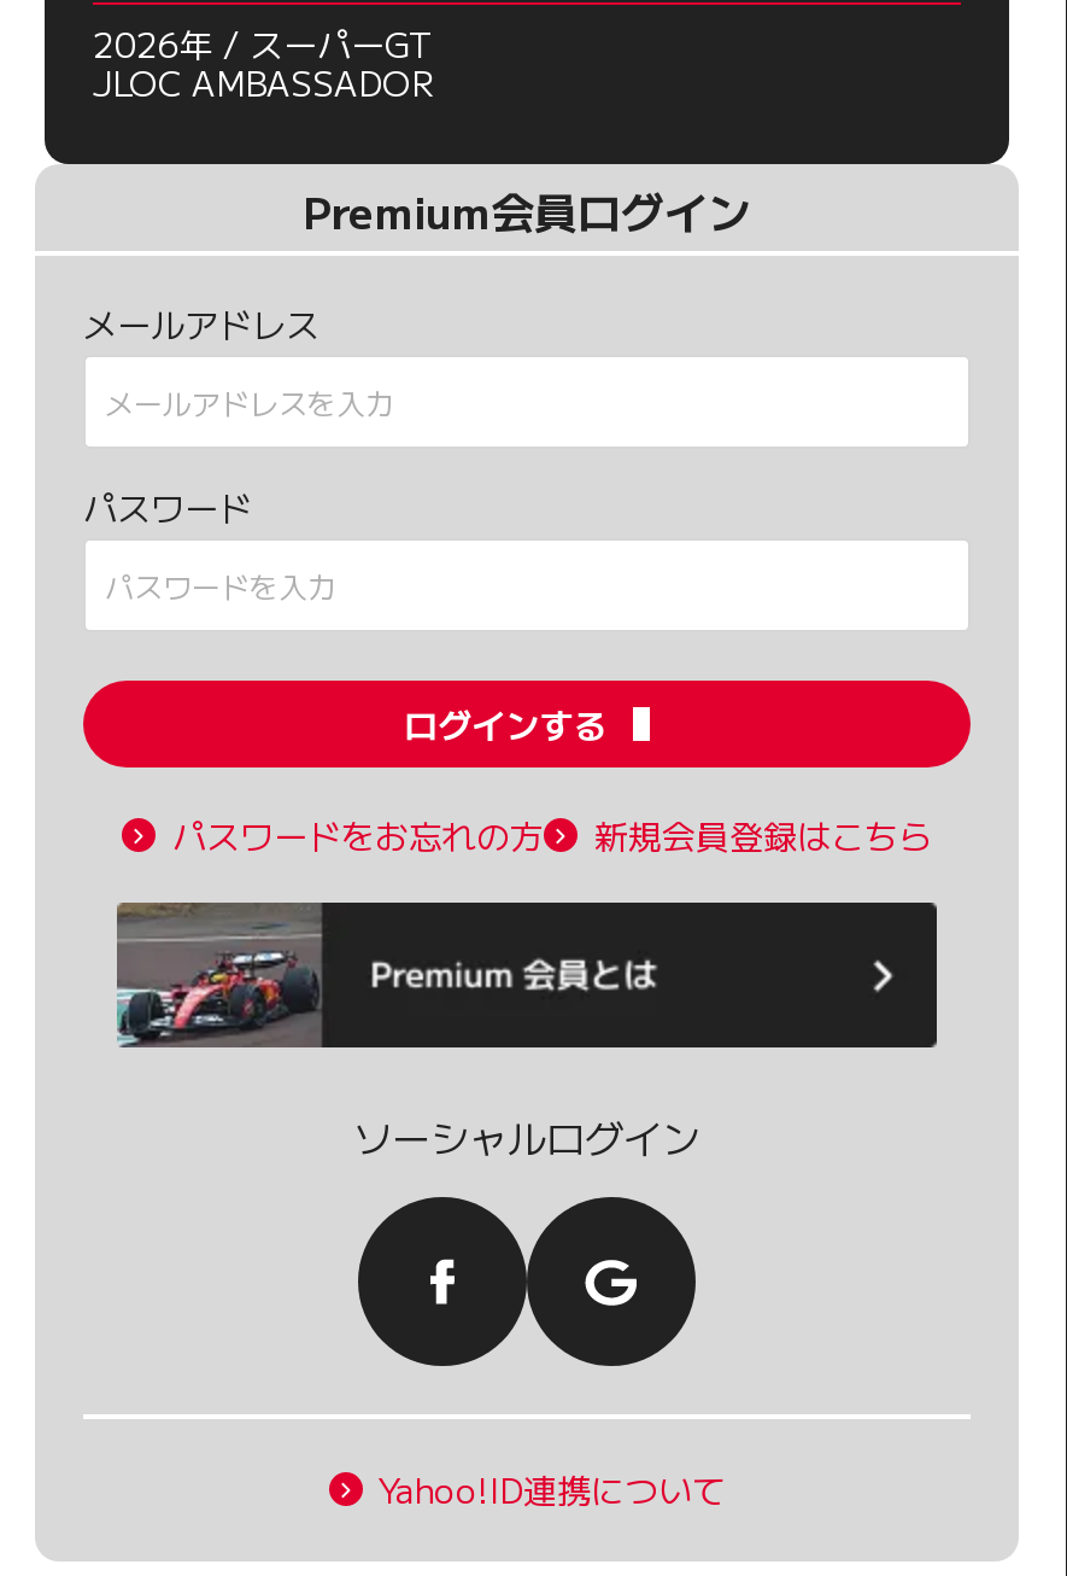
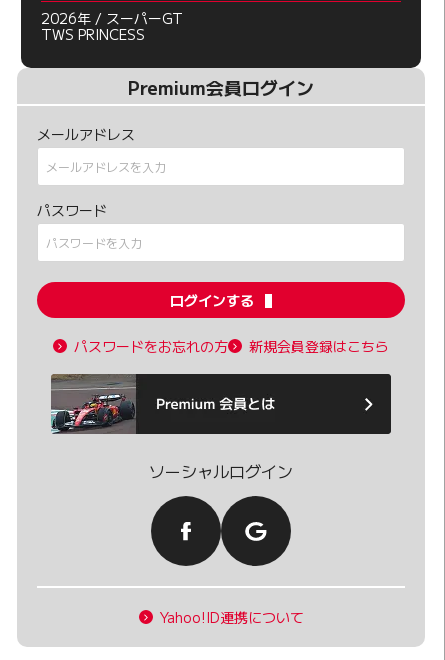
- JLOC AMBASSADOR
+ TWS PRINCESS
